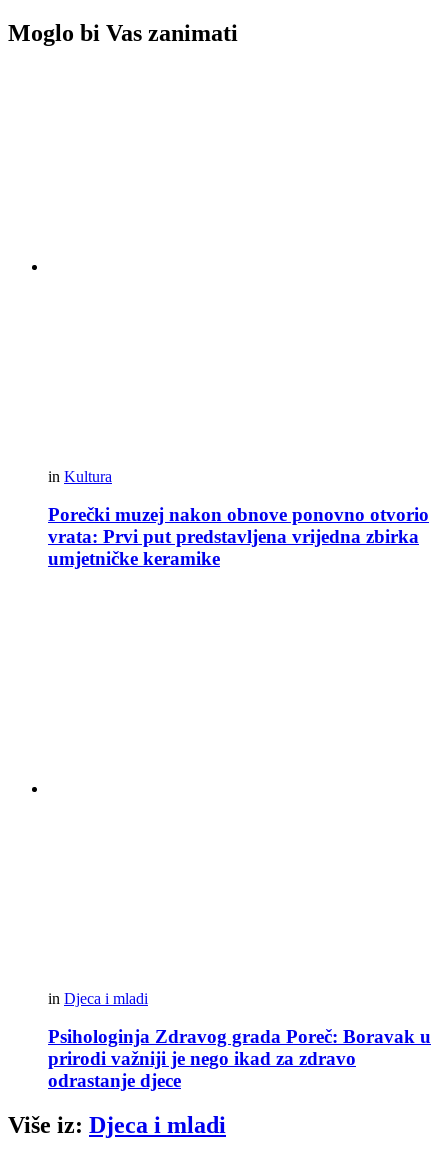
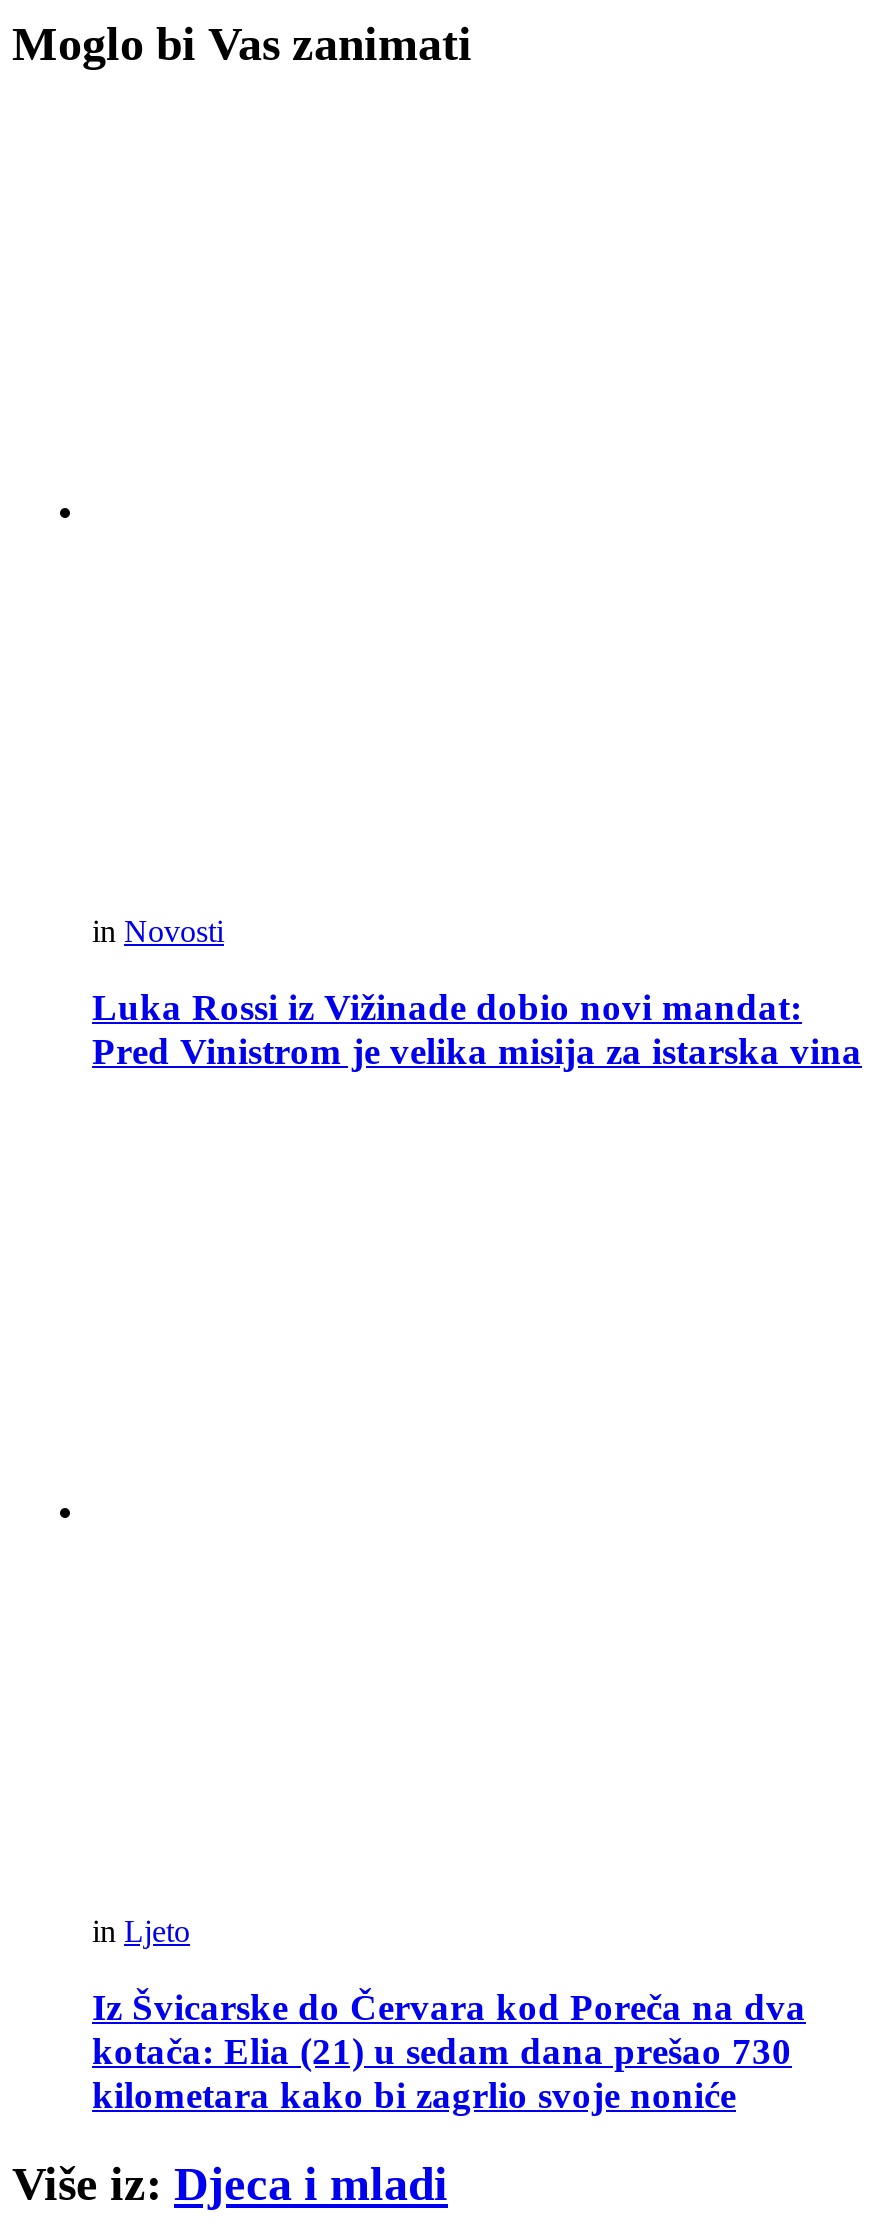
- in Kultura
+ in Novosti

- Porečki muzej nakon obnove ponovno otvorio
- vrata: Prvi put predstavljena vrijedna zbirka
- umjetničke keramike
+ Luka Rossi iz Vižinade dobio novi mandat:
+ Pred Vinistrom je velika misija za istarska vina

- in Djeca i mladi
+ in Ljeto

- Psihologinja Zdravog grada Poreč: Boravak u
- prirodi važniji je nego ikad za zdravo
- odrastanje djece
+ Iz Švicarske do Červara kod Poreča na dva
+ kotača: Elia (21) u sedam dana prešao 730
+ kilometara kako bi zagrlio svoje noniće
